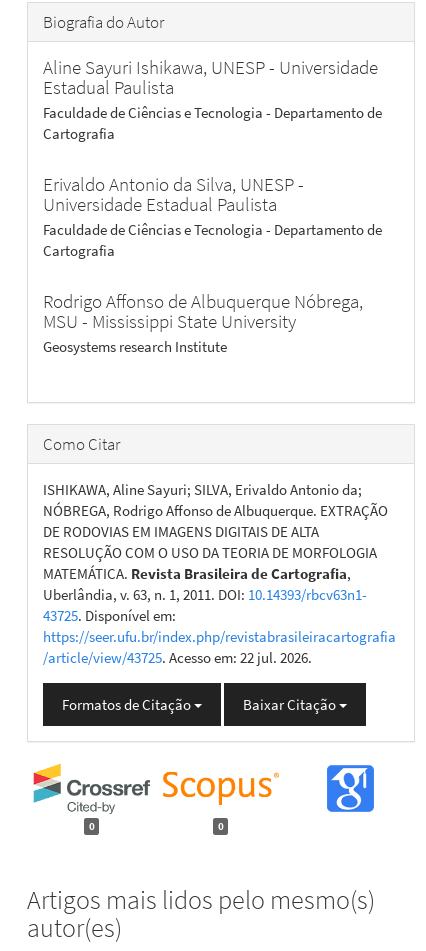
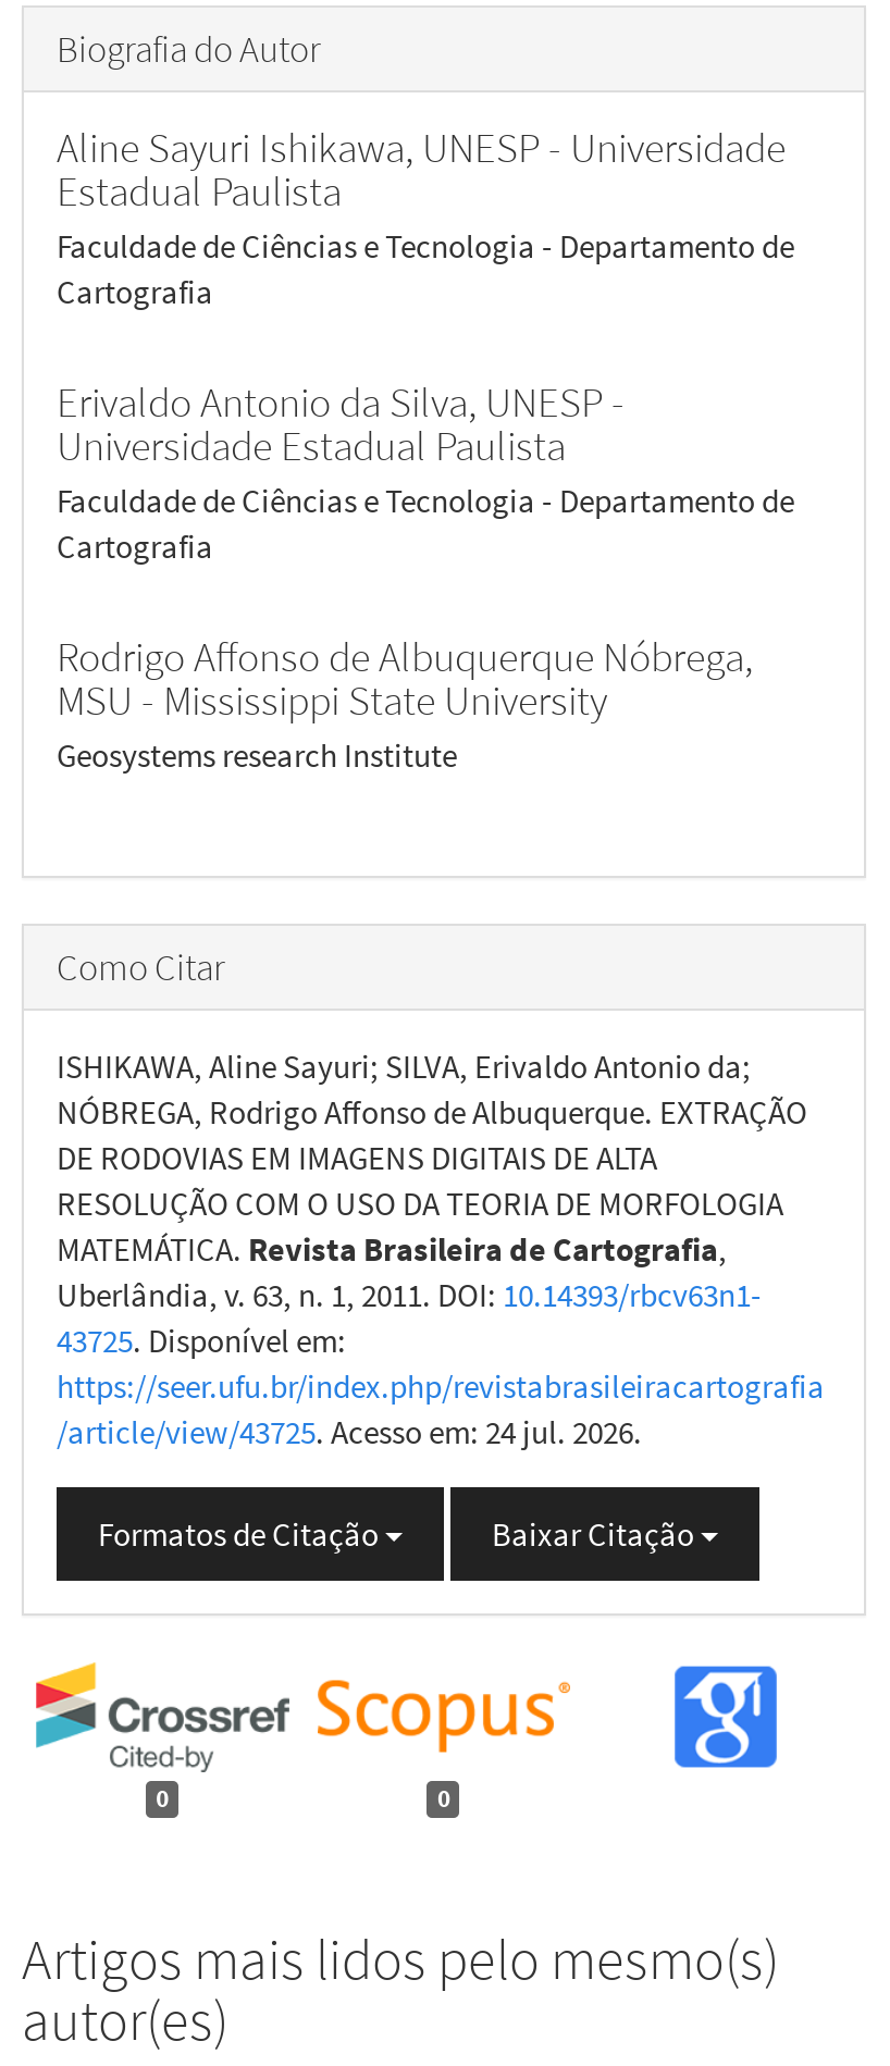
- /article/view/43725. Acesso em: 22 jul. 2026.
+ /article/view/43725. Acesso em: 24 jul. 2026.
